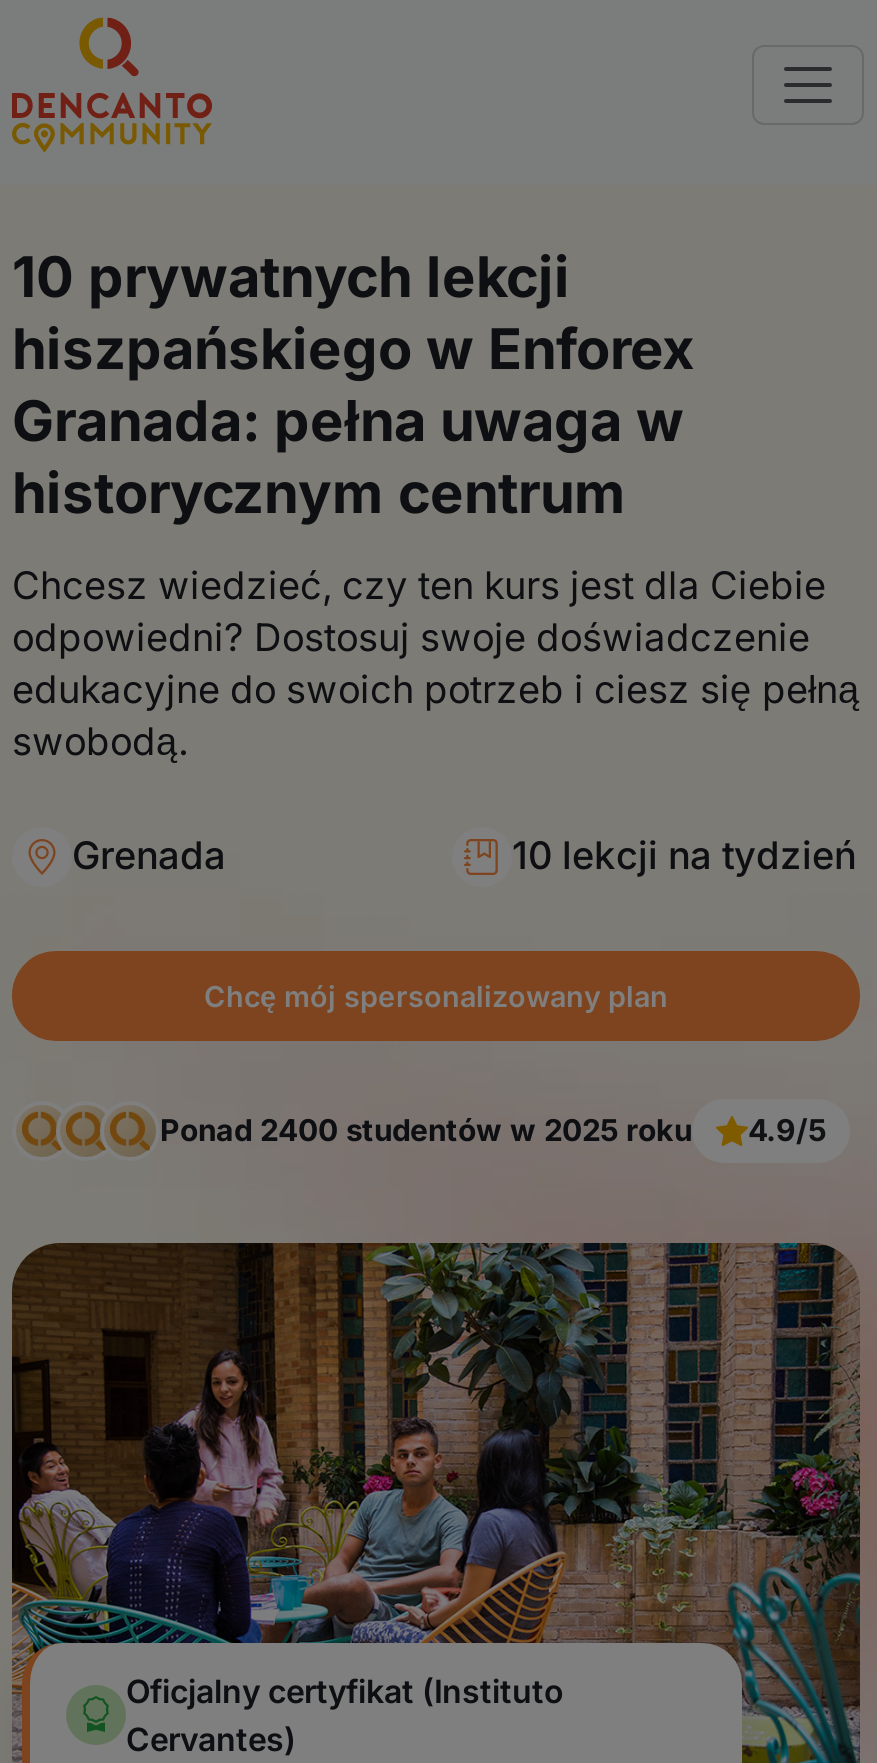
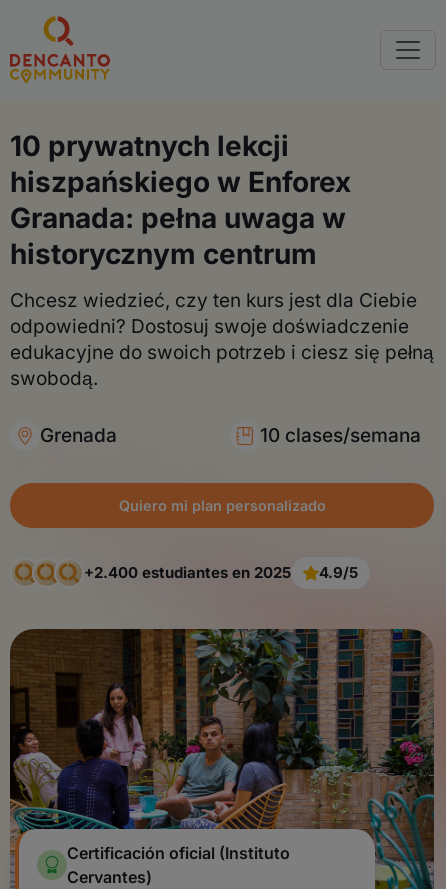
- 10 lekcji na tydzień
+ 10 clases/semana

- Chcę mój spersonalizowany plan
+ Quiero mi plan personalizado

- Ponad 2400 studentów w 2025 roku
+ +2.400 estudiantes en 2025

- Oficjalny certyfikat (Instituto
+ Certificación oficial (Instituto
